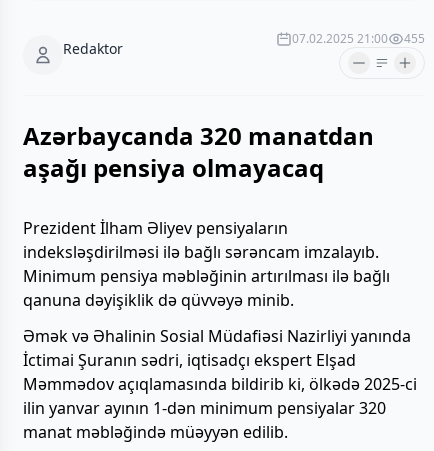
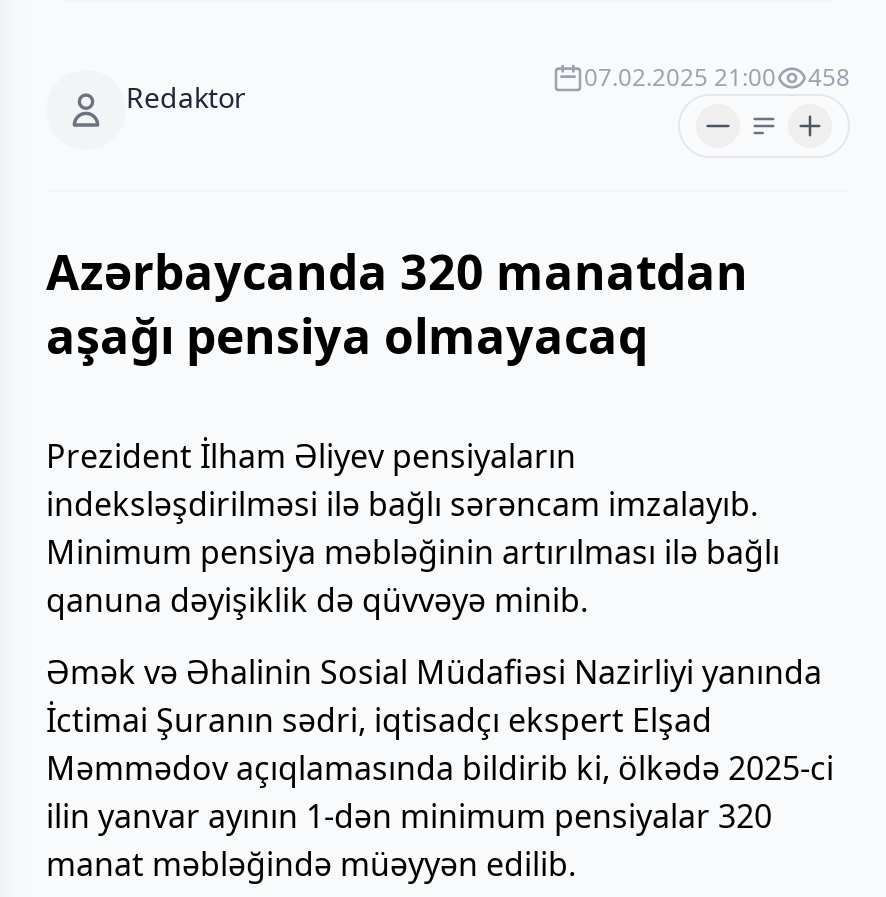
- 07.02.2025 21:00 455
+ 07.02.2025 21:00 458
